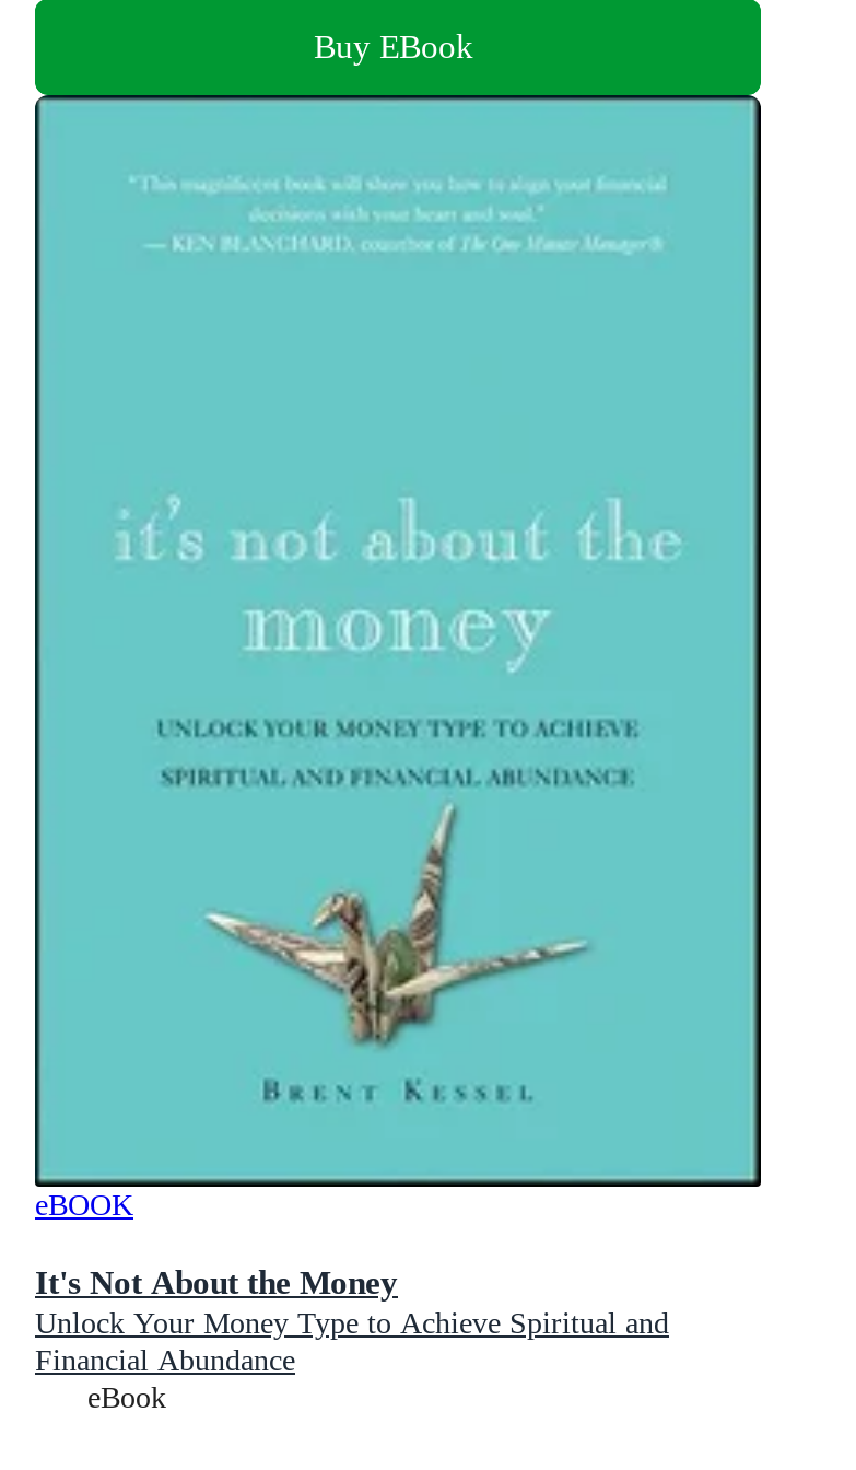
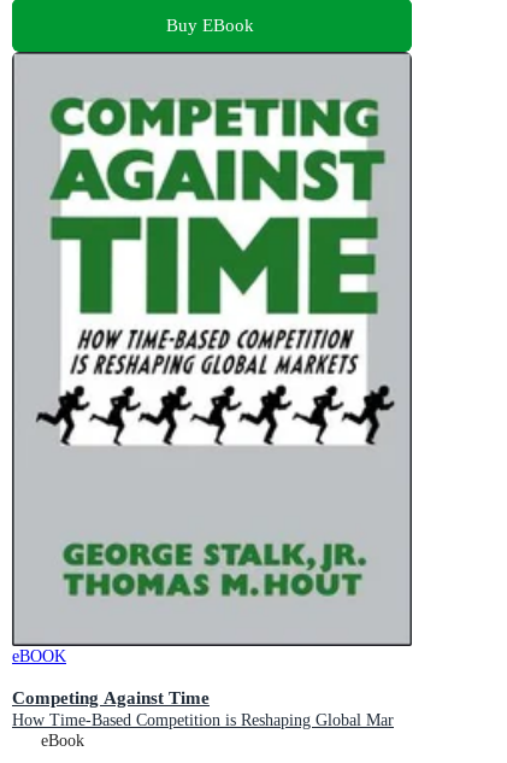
- [image]
- It's Not About the Money
- Unlock Your Money Type to Achieve Spiritual and
- Financial Abundance
+ [image]
+ Competing Against Time
+ How Time-Based Competition is Reshaping Global Mar
